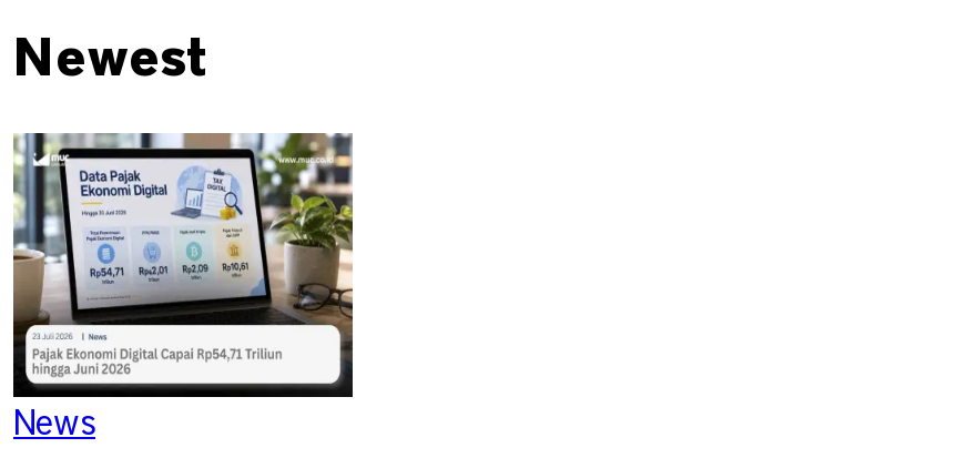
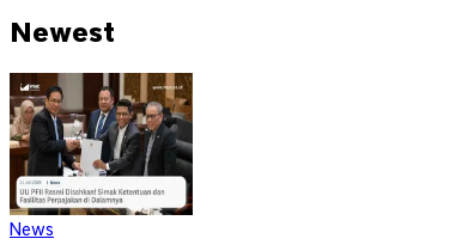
- [image]
+ [image]
